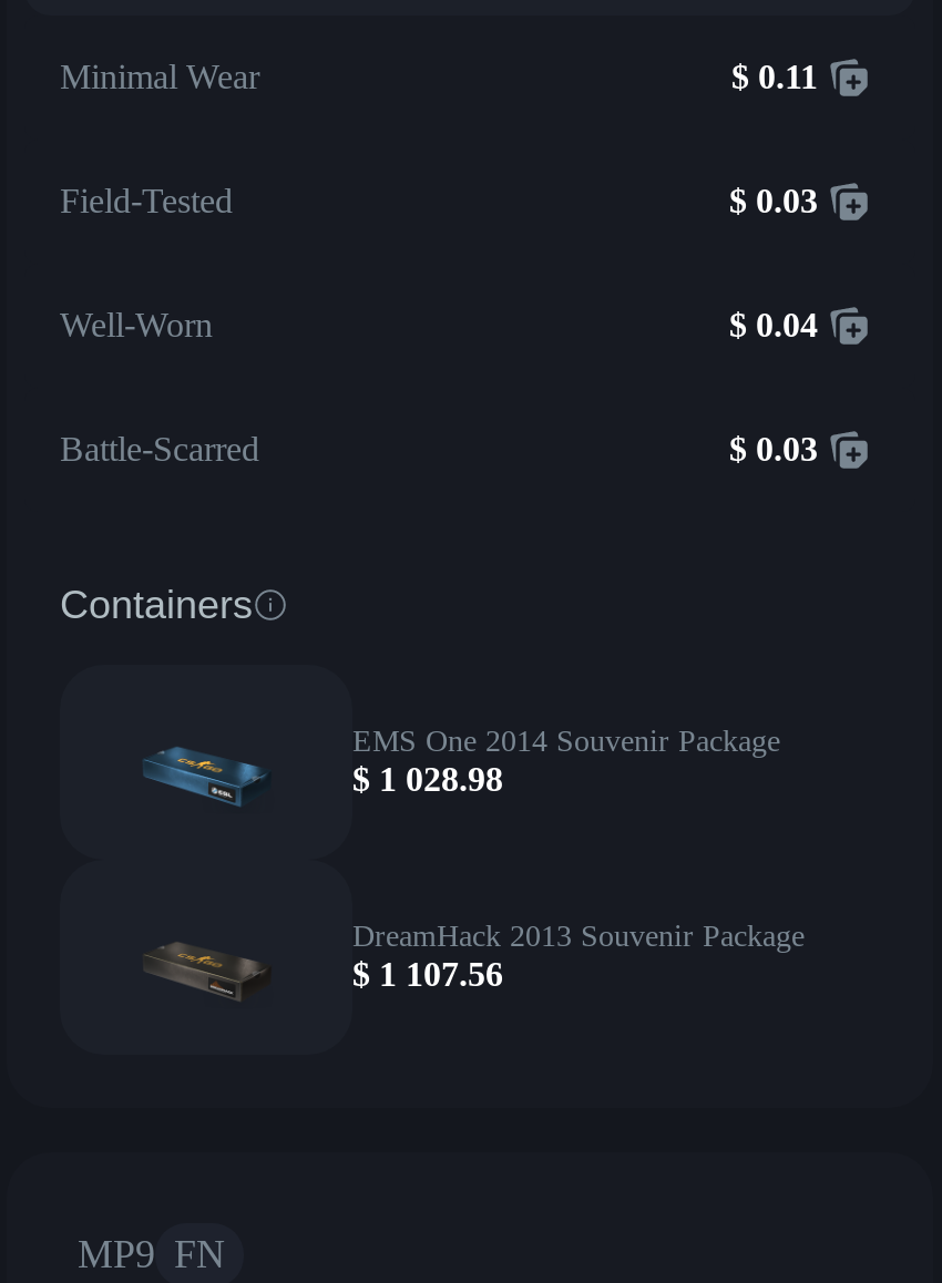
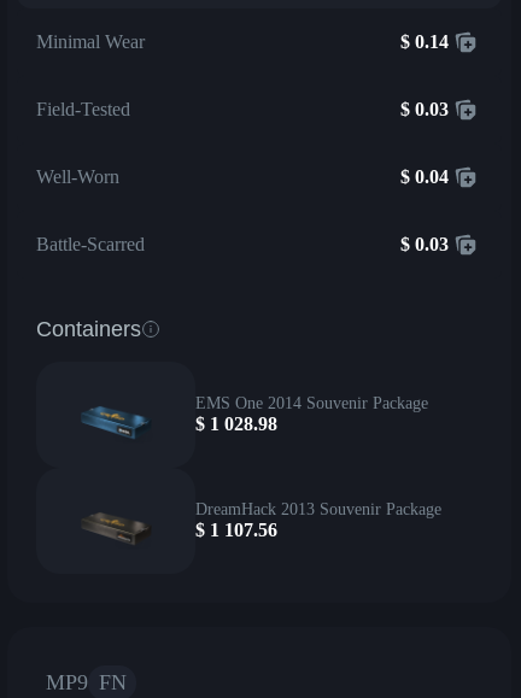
- $0.11
+ $0.14
